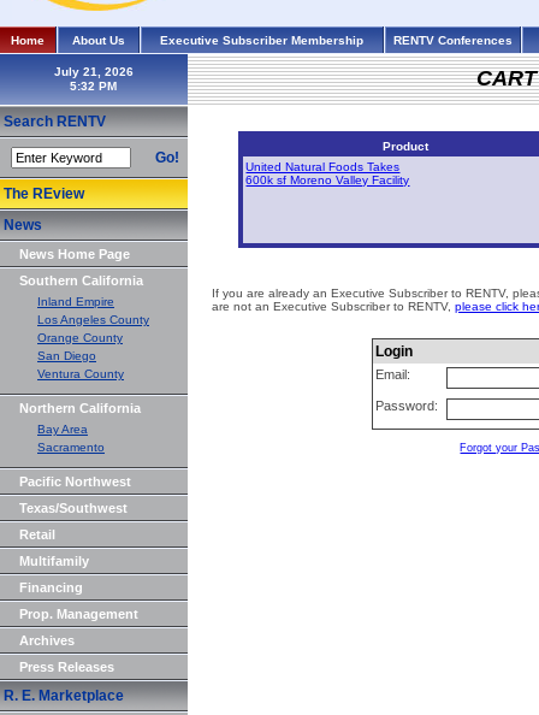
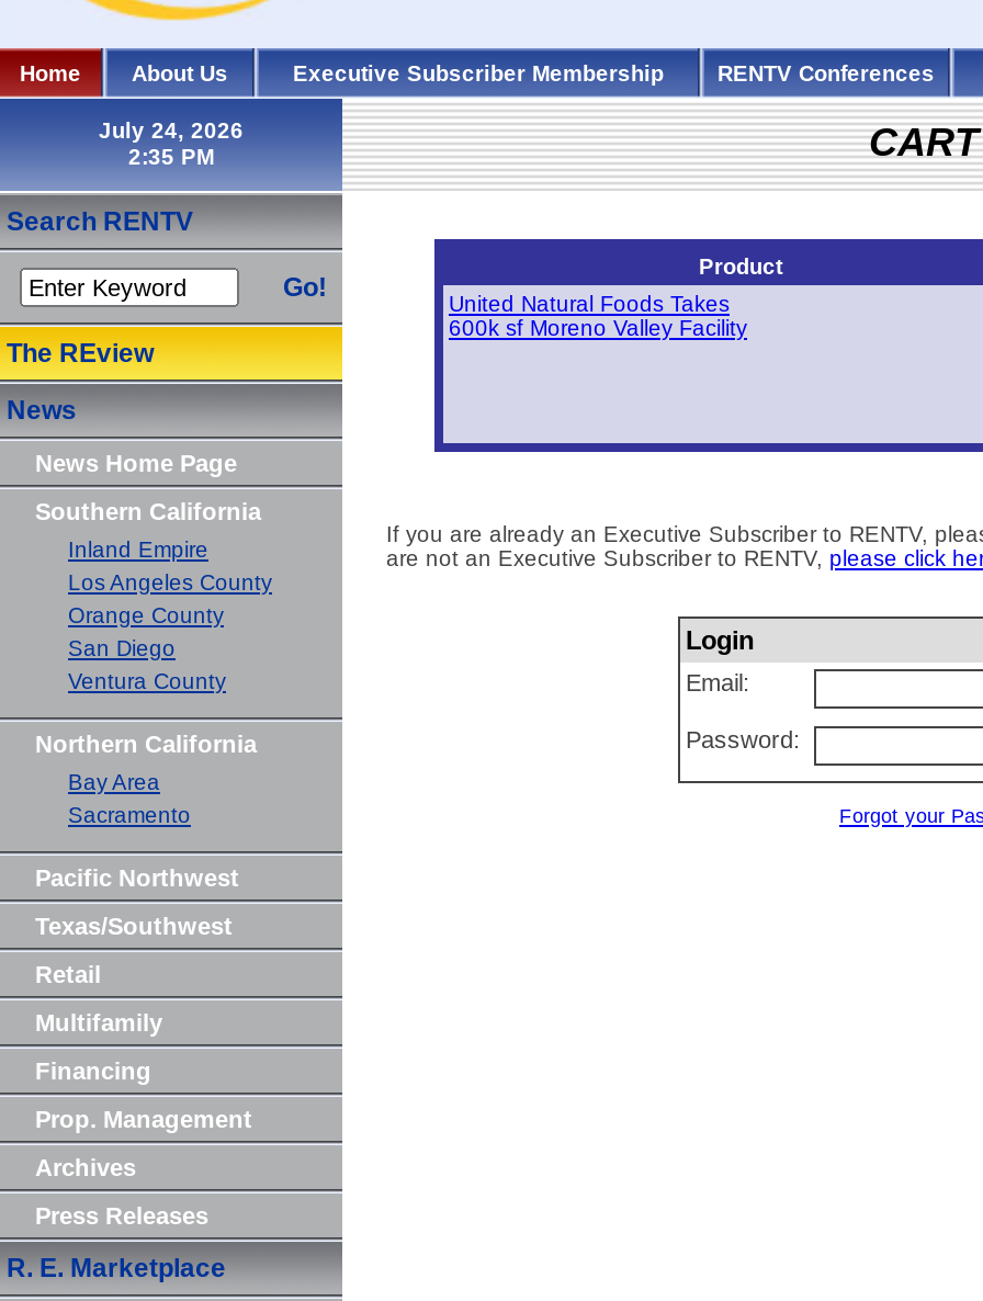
- July 21, 2026
+ July 24, 2026
